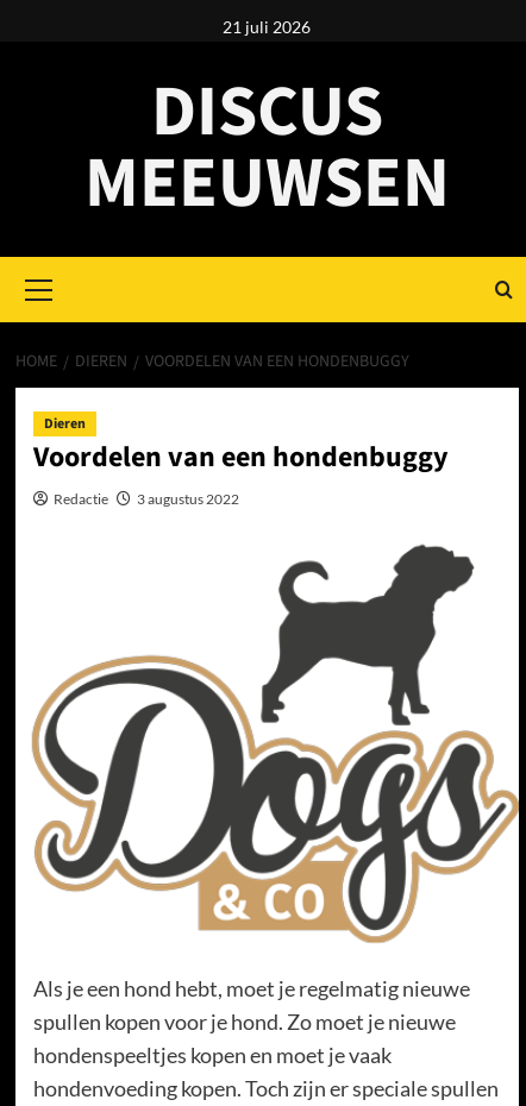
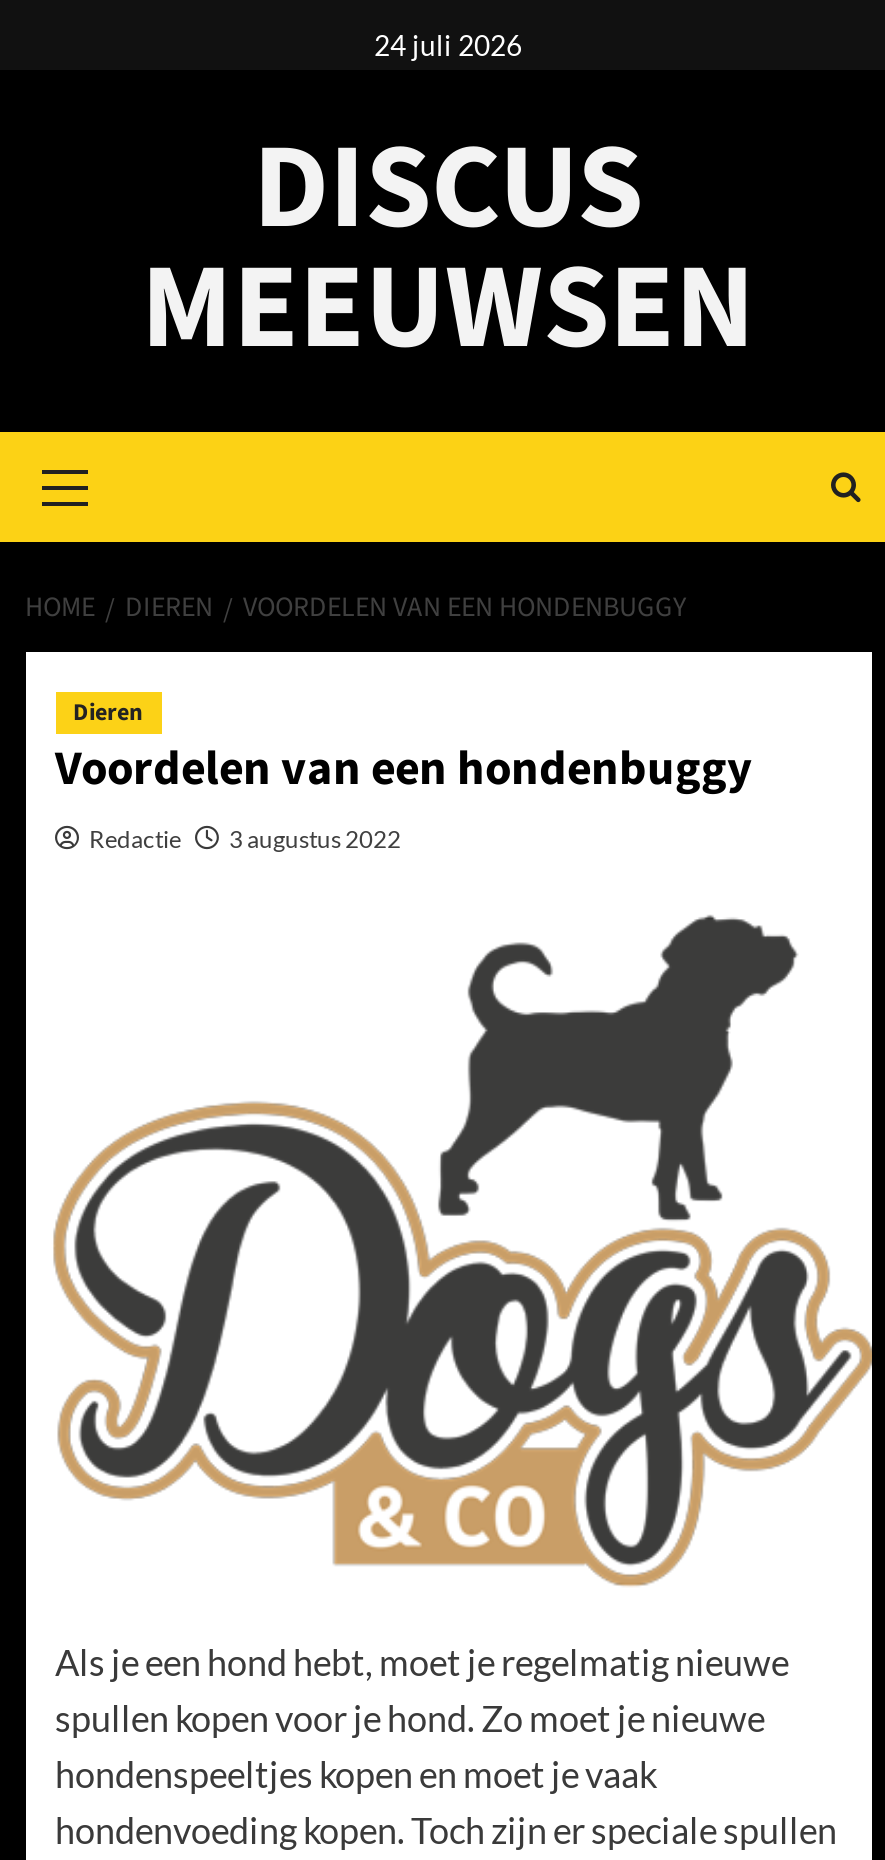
- 21 juli 2026
+ 24 juli 2026
